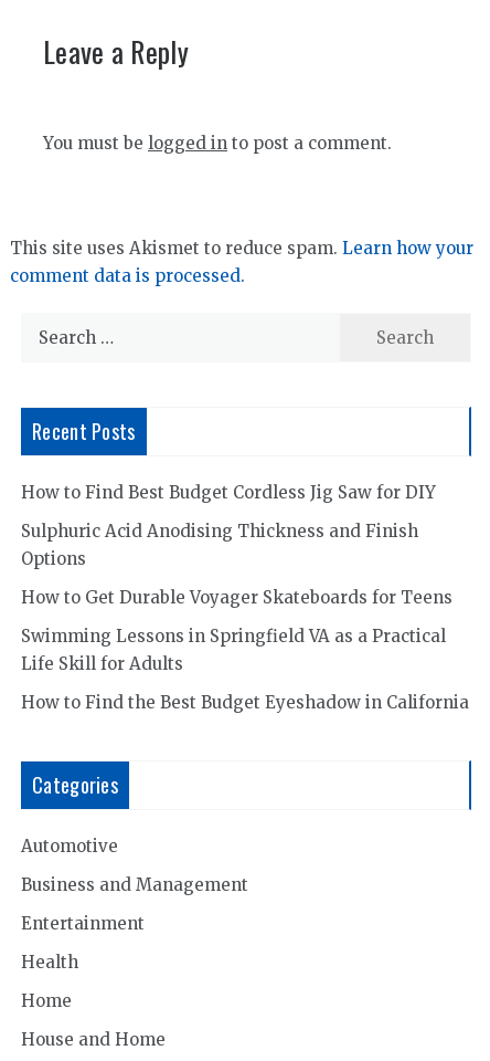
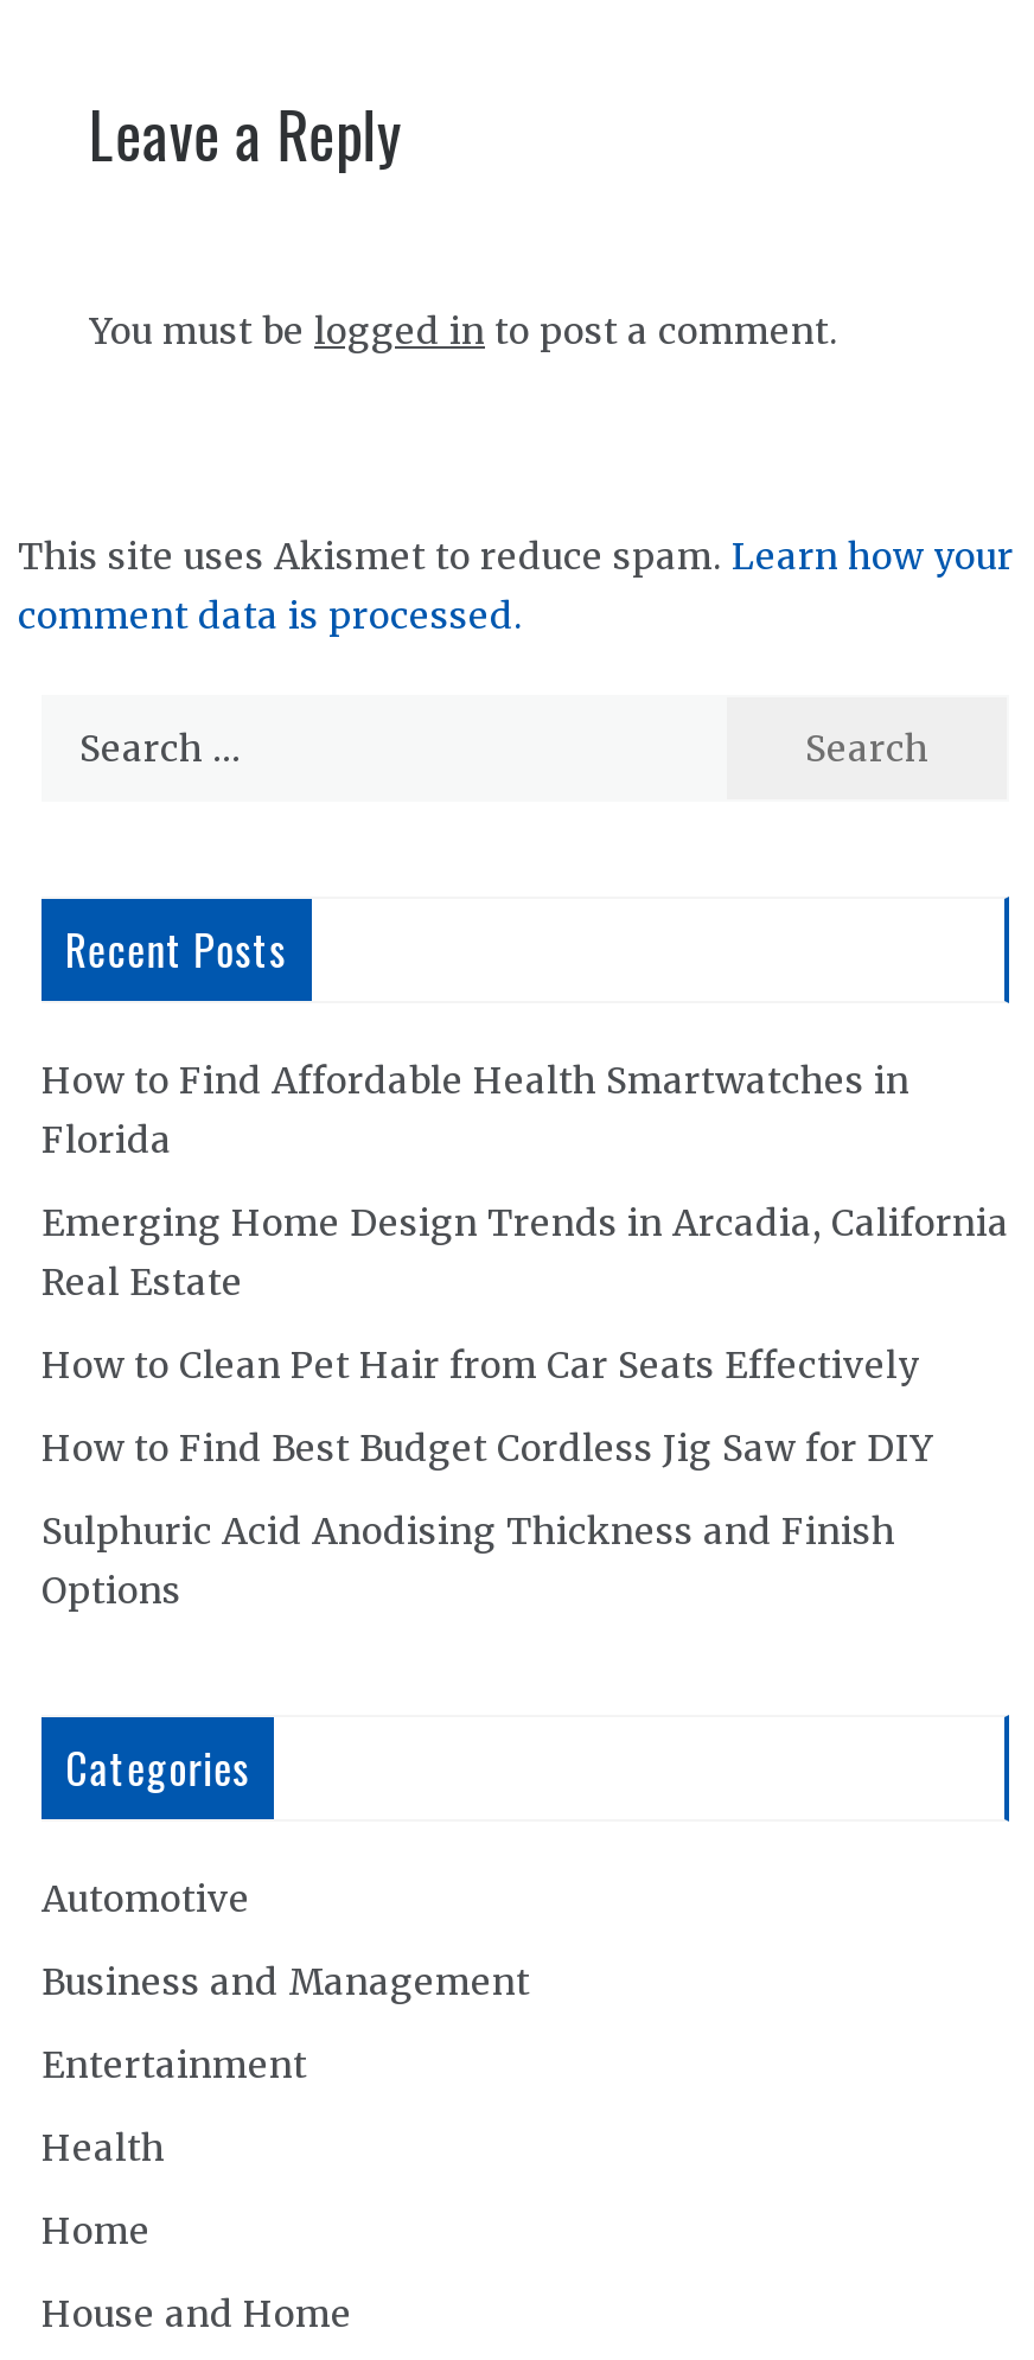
+ How to Find Affordable Health Smartwatches in
+ Florida
+ Emerging Home Design Trends in Arcadia, California
+ Real Estate
+ How to Clean Pet Hair from Car Seats Effectively

moved down: How to Find Best Budget Cordless Jig Saw for DIY | Sulphuric Acid Anodising Thickness and Finish | Options

- How to Get Durable Voyager Skateboards for Teens
- Swimming Lessons in Springfield VA as a Practical
- Life Skill for Adults
- How to Find the Best Budget Eyeshadow in California
